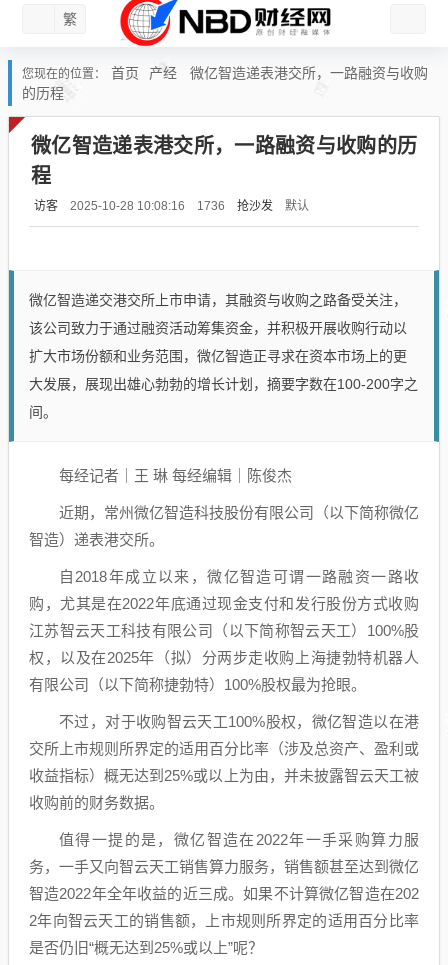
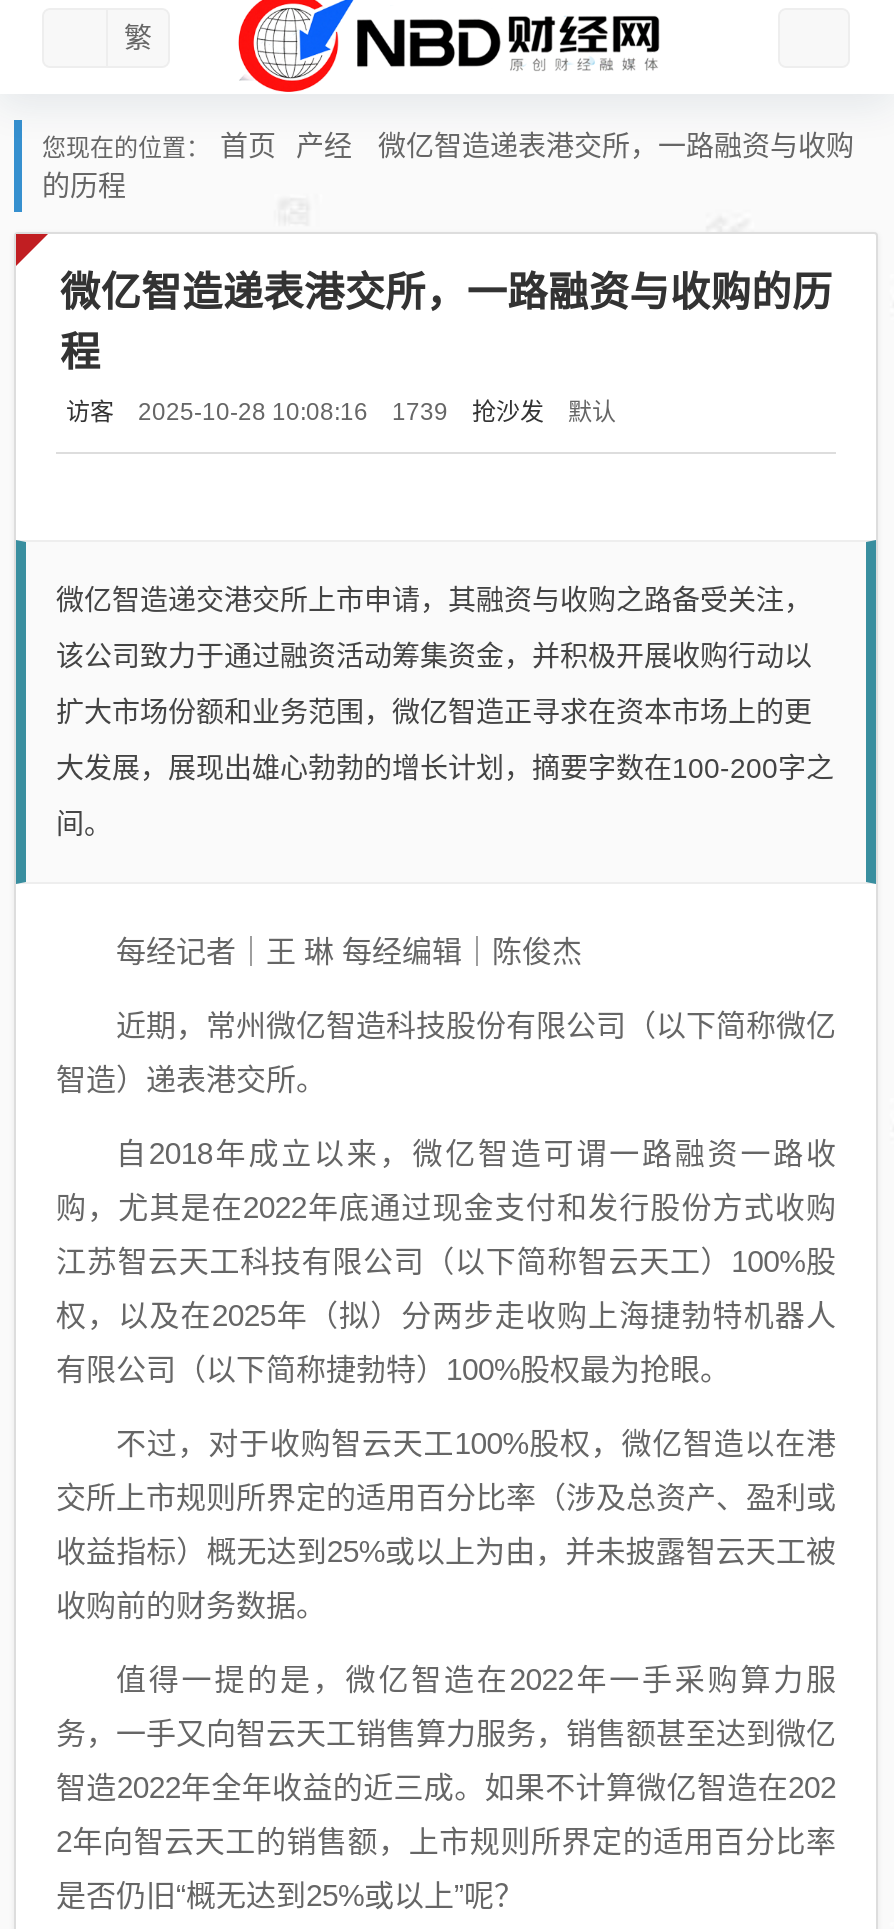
- 访客 2025-10-28 10:08:16 1736 抢沙发 默认
+ 访客 2025-10-28 10:08:16 1739 抢沙发 默认
